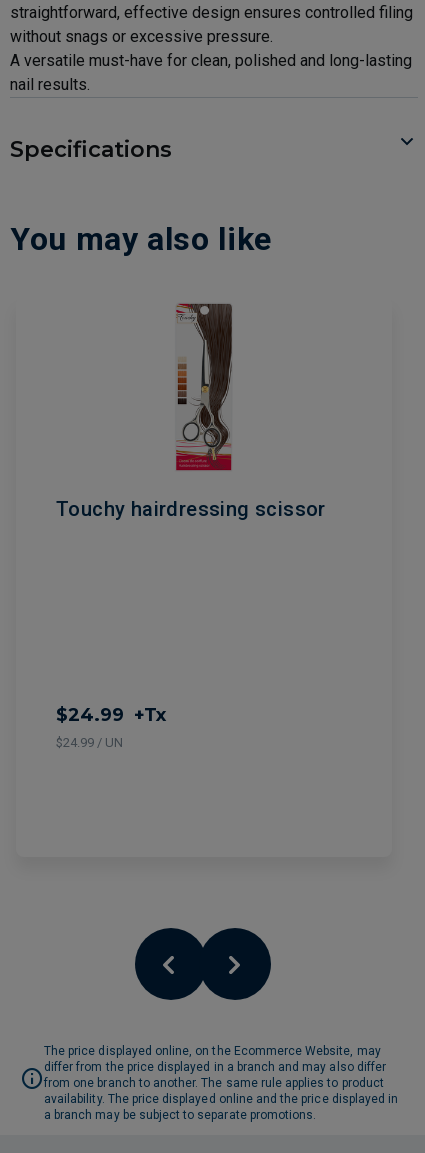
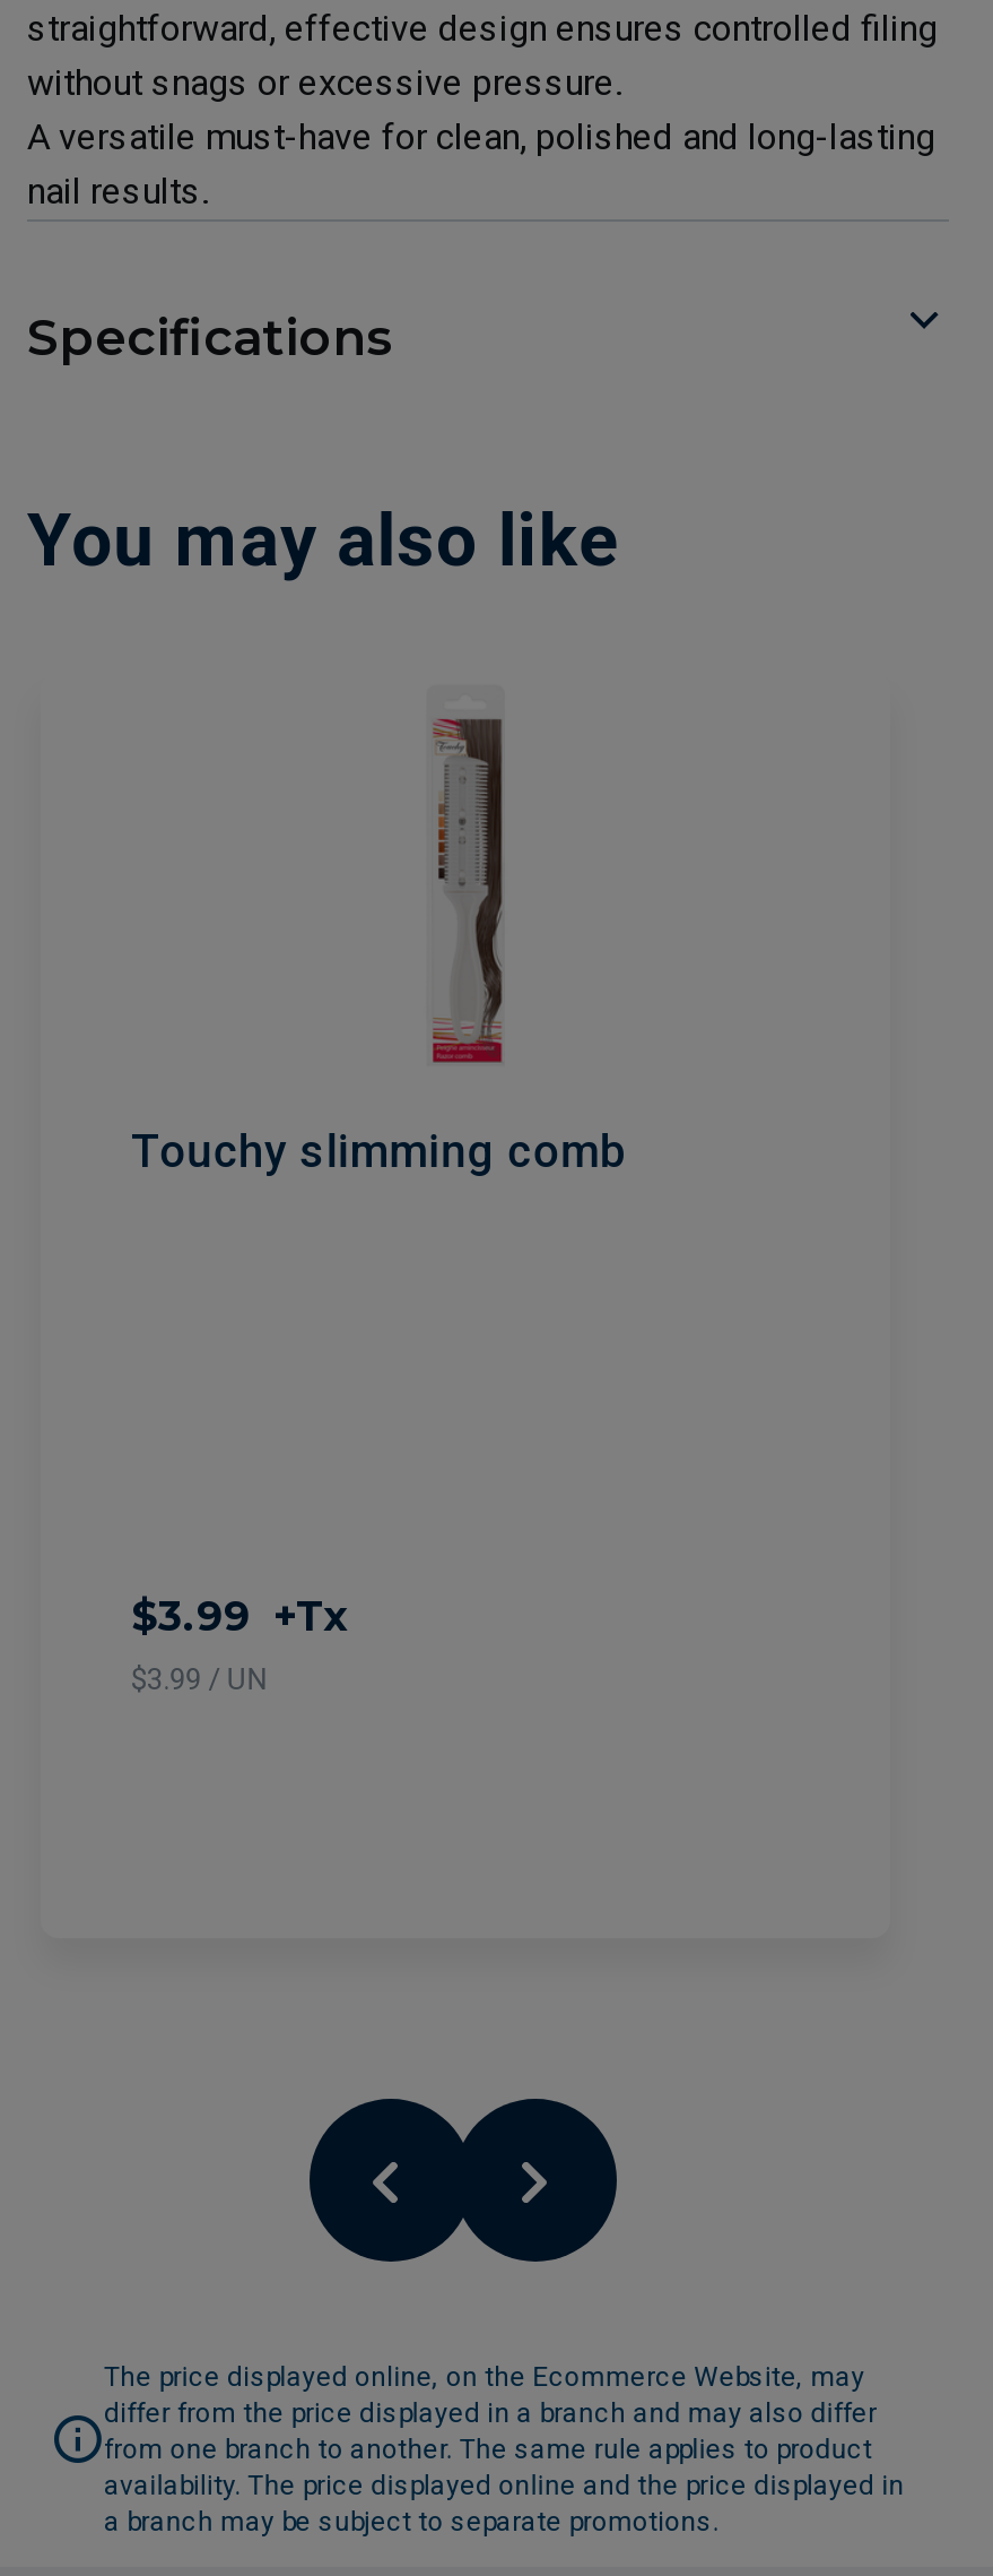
- [image]
- Touchy hairdressing scissor
+ [image]
+ Touchy slimming comb

- $24.99 +Tx
+ $3.99 +Tx

- $24.99 / UN
+ $3.99 / UN
